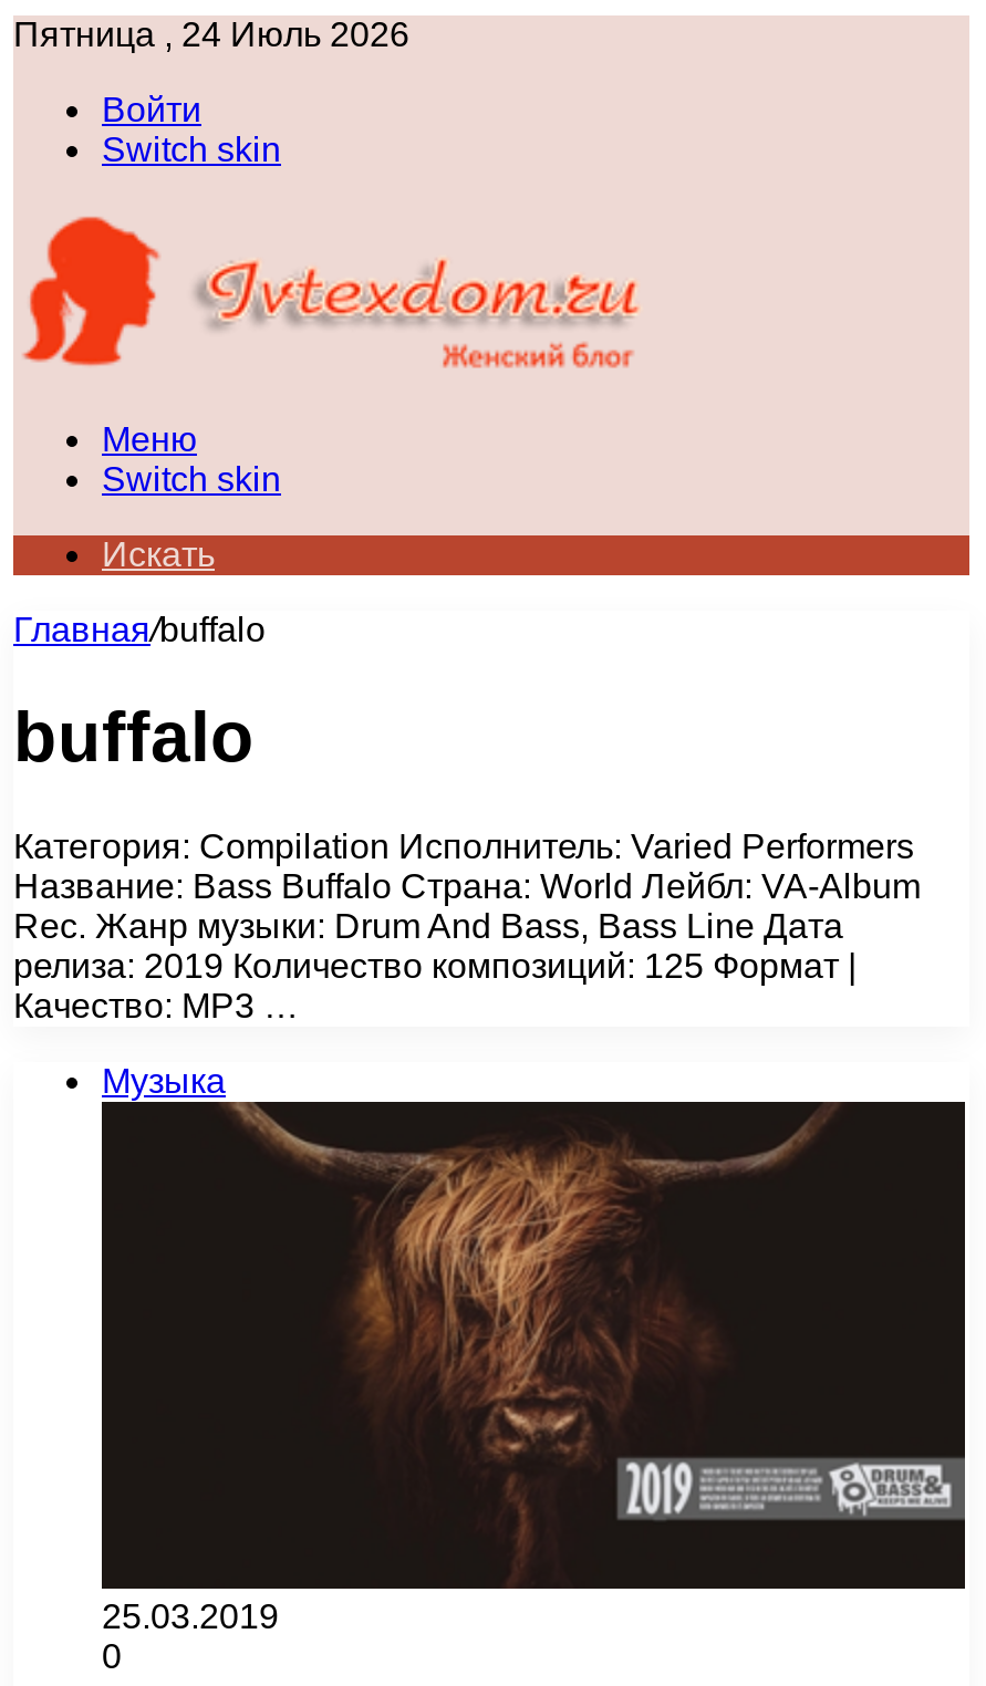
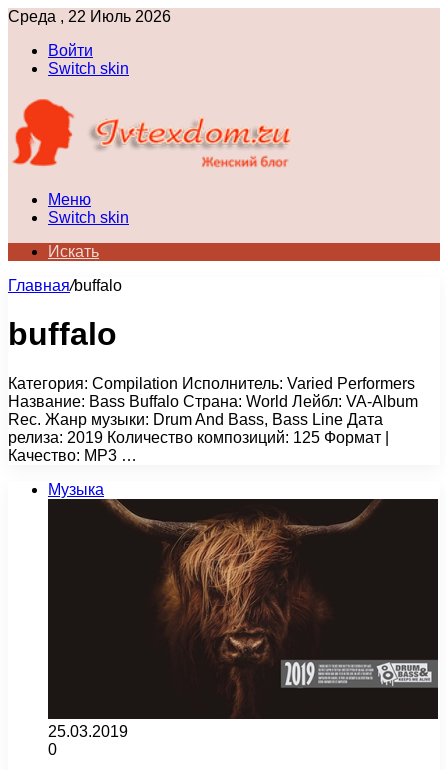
- Пятница , 24 Июль 2026
+ Среда , 22 Июль 2026
